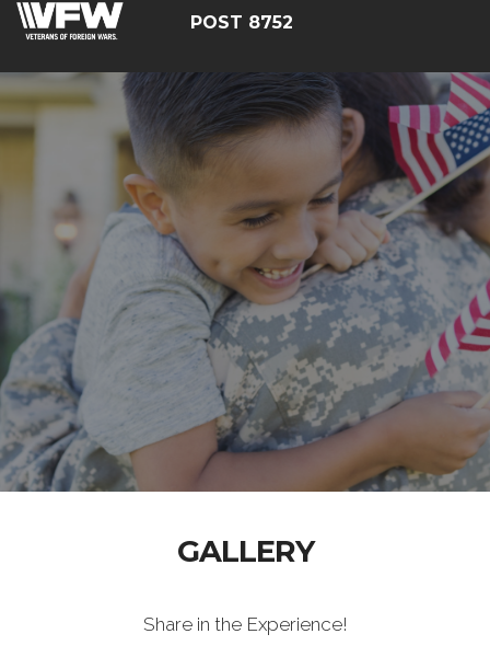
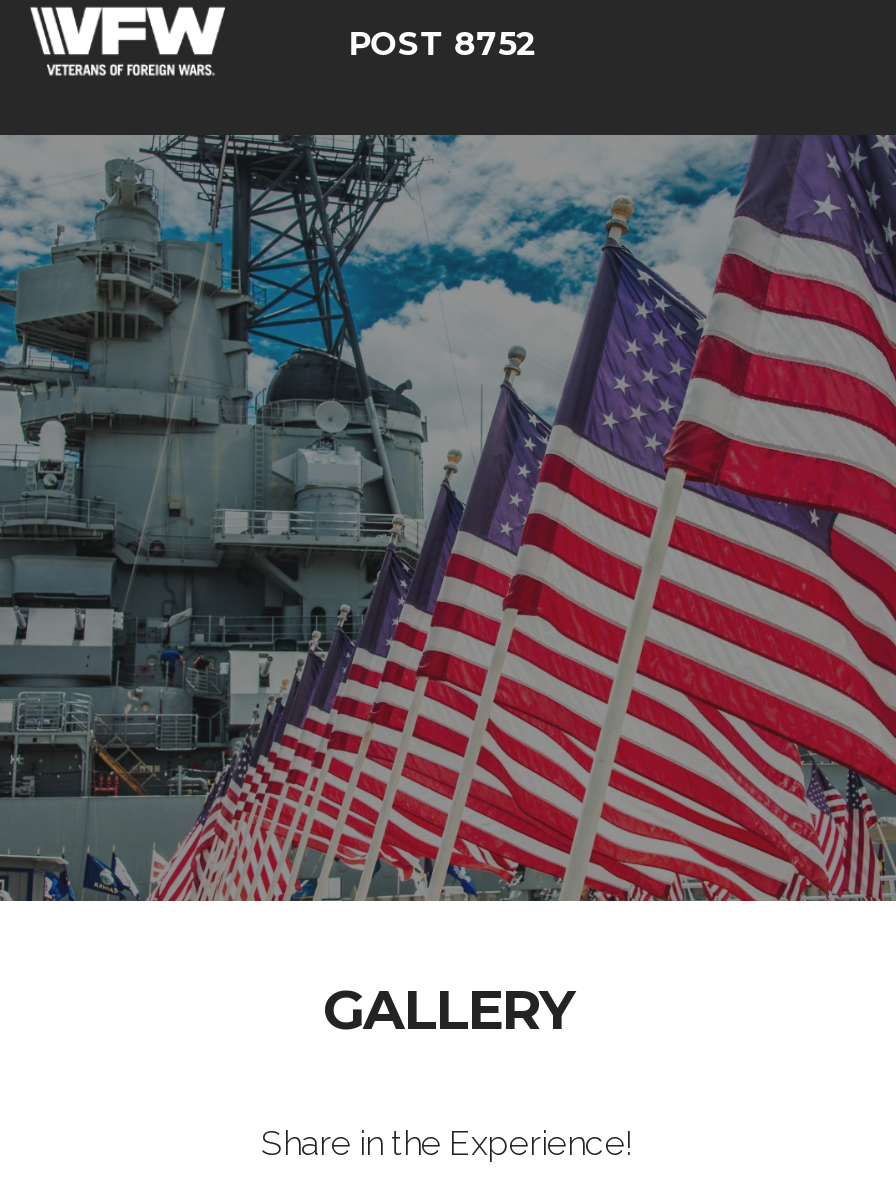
- [image]
+ [image]
